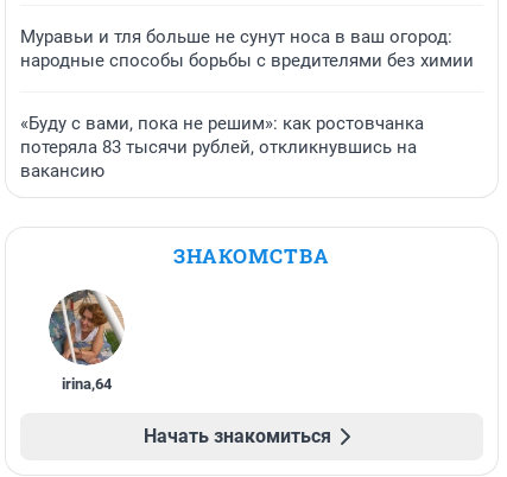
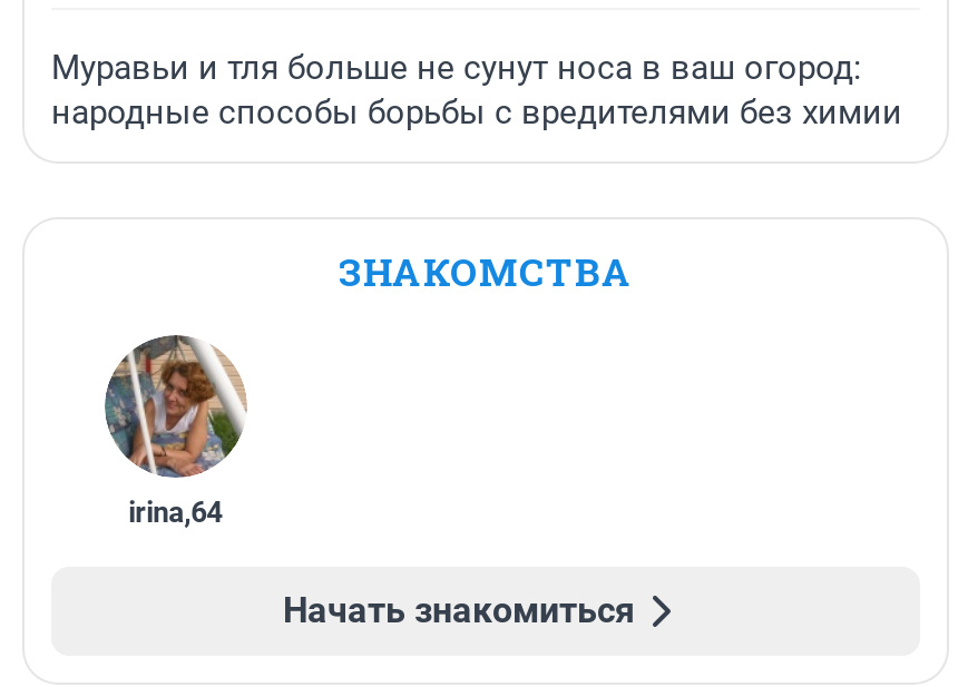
- «Буду с вами, пока не решим»: как ростовчанка
- потеряла 83 тысячи рублей, откликнувшись на
- вакансию
